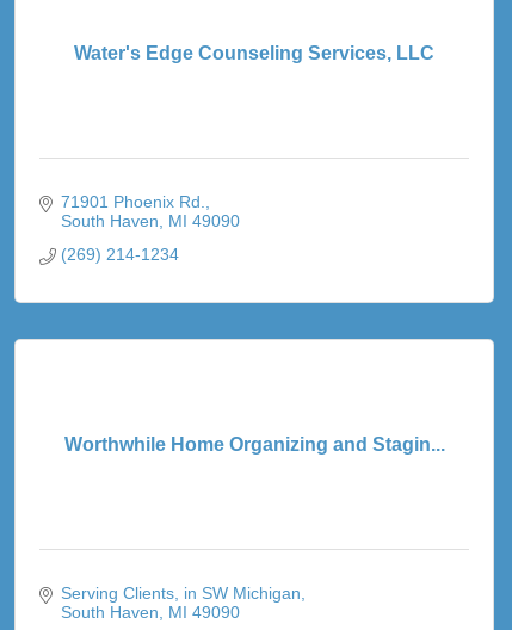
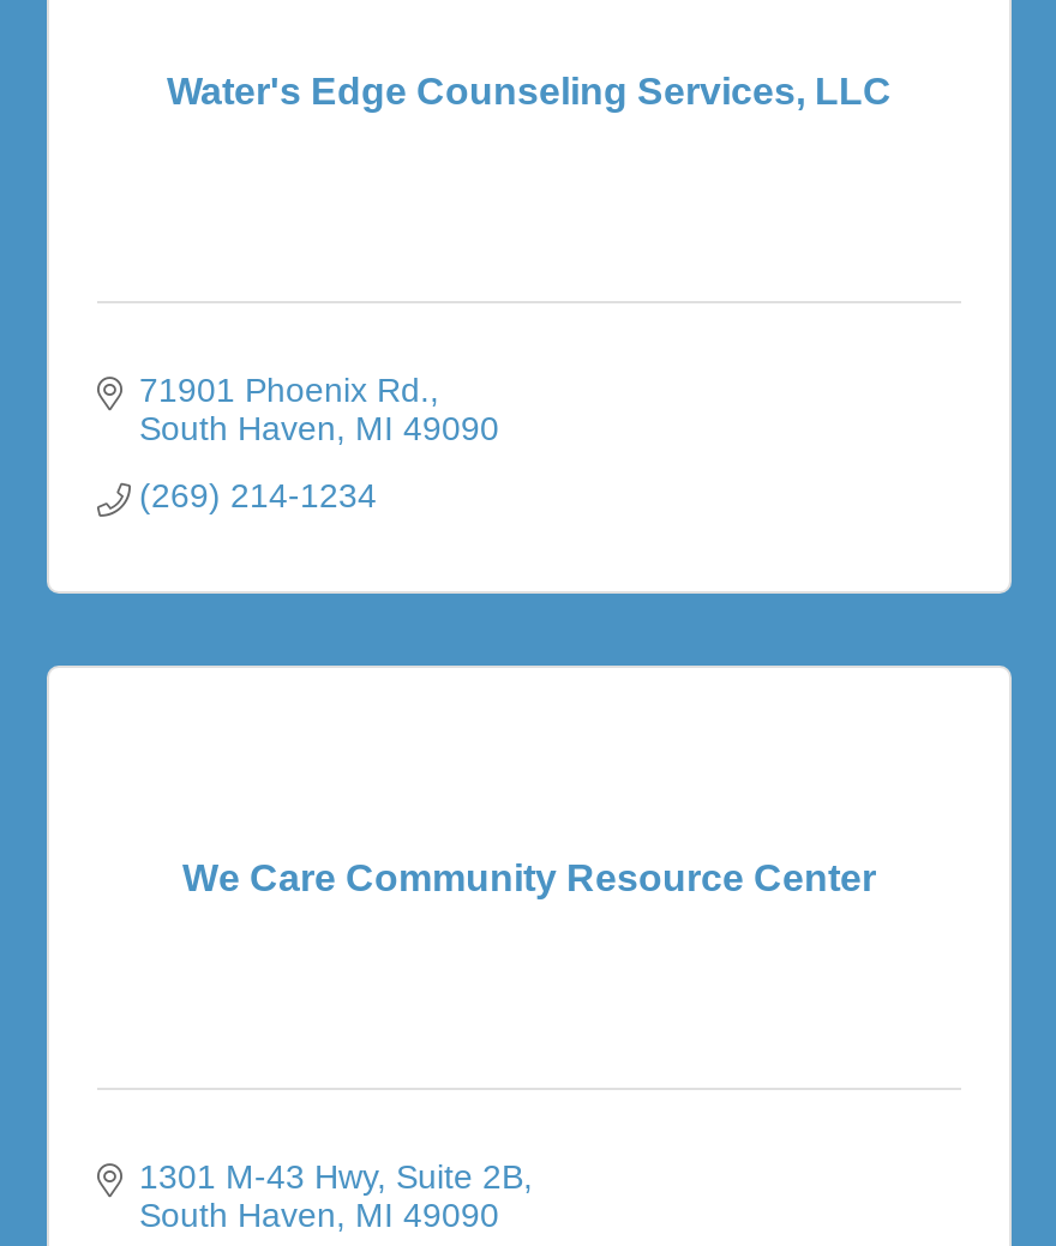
- Worthwhile Home Organizing and Stagin...
+ We Care Community Resource Center

- Serving Clients in SW Michigan
+ 1301 M-43 Hwy Suite 2B
